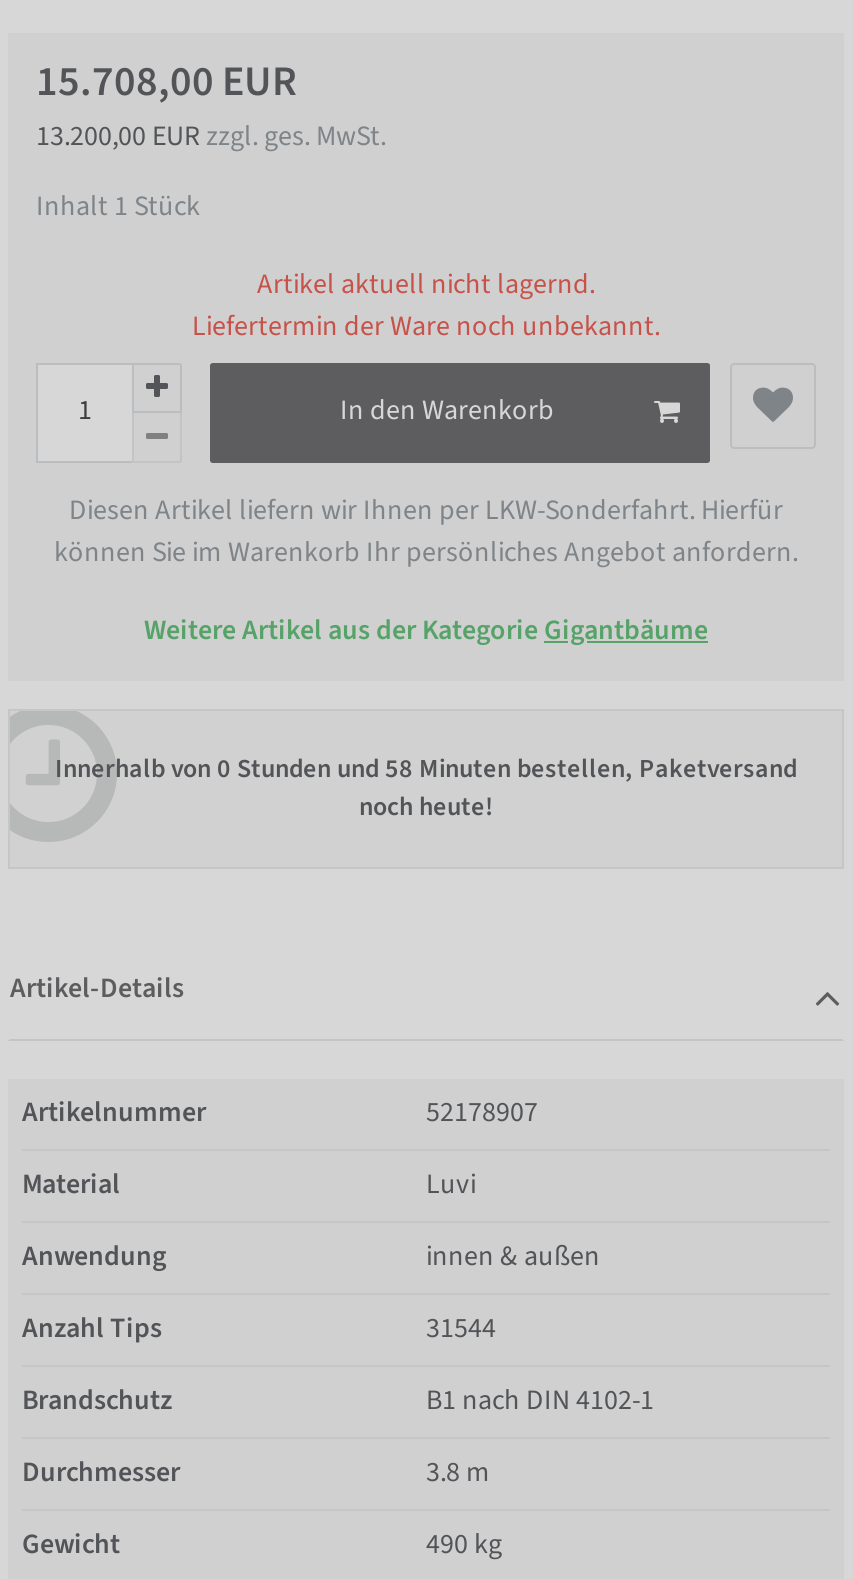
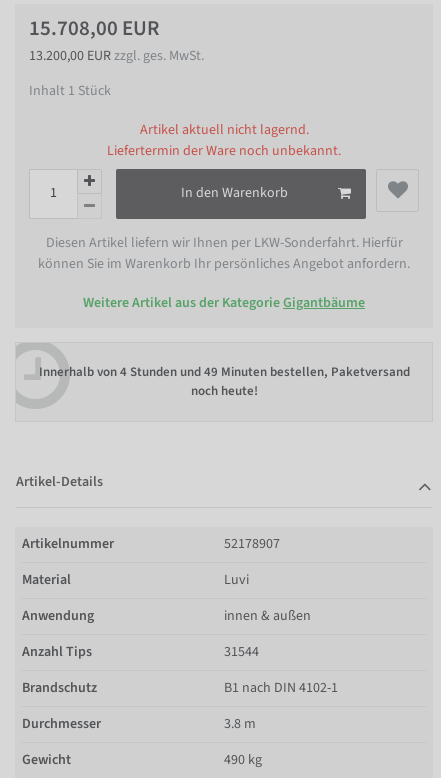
- Innerhalb von 0 Stunden und 58 Minuten bestellen, Paketversand
+ Innerhalb von 4 Stunden und 49 Minuten bestellen, Paketversand
